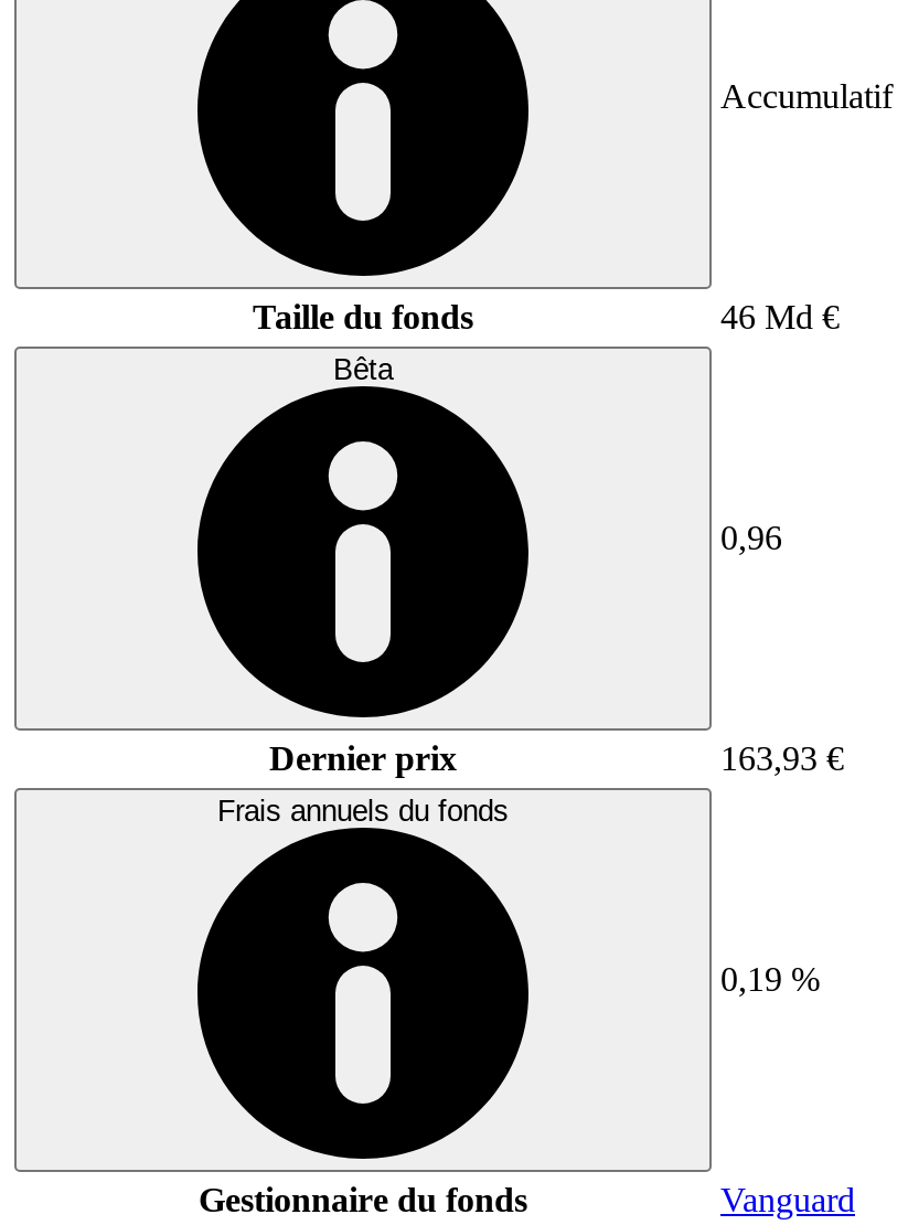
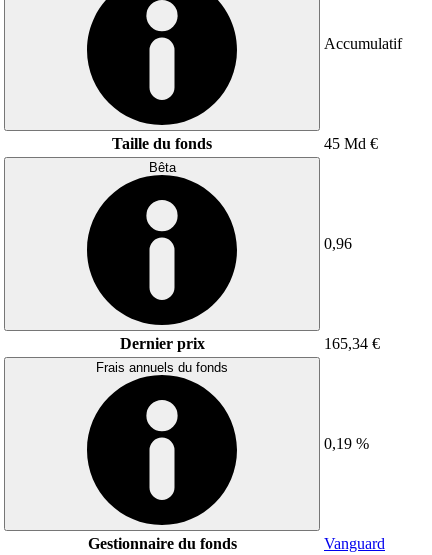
- 46 Md €
+ 45 Md €

- 163,93 €
+ 165,34 €
